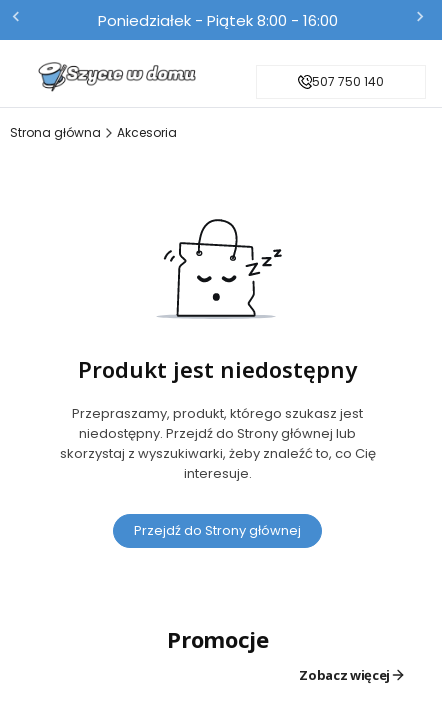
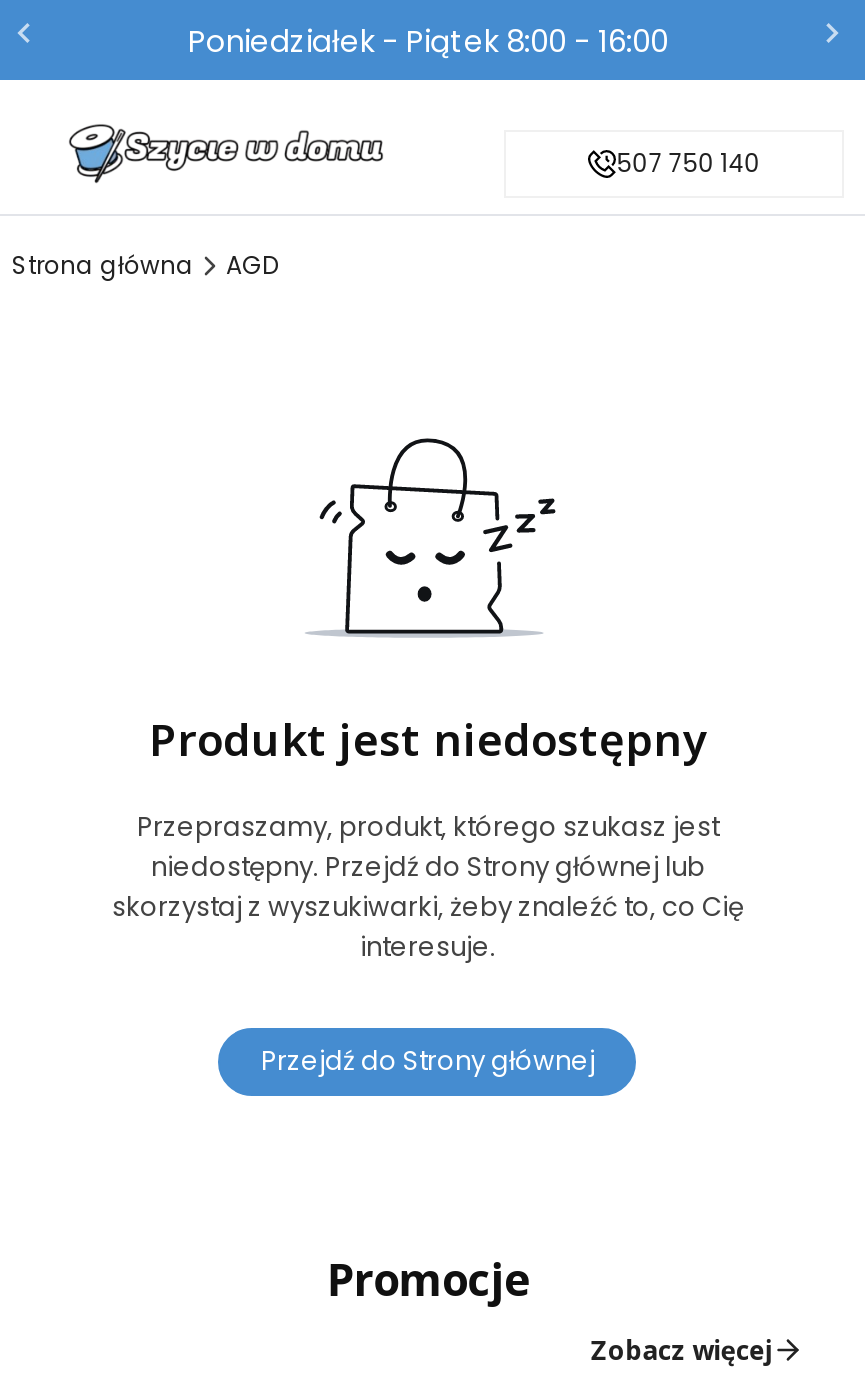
- Akcesoria
+ AGD
